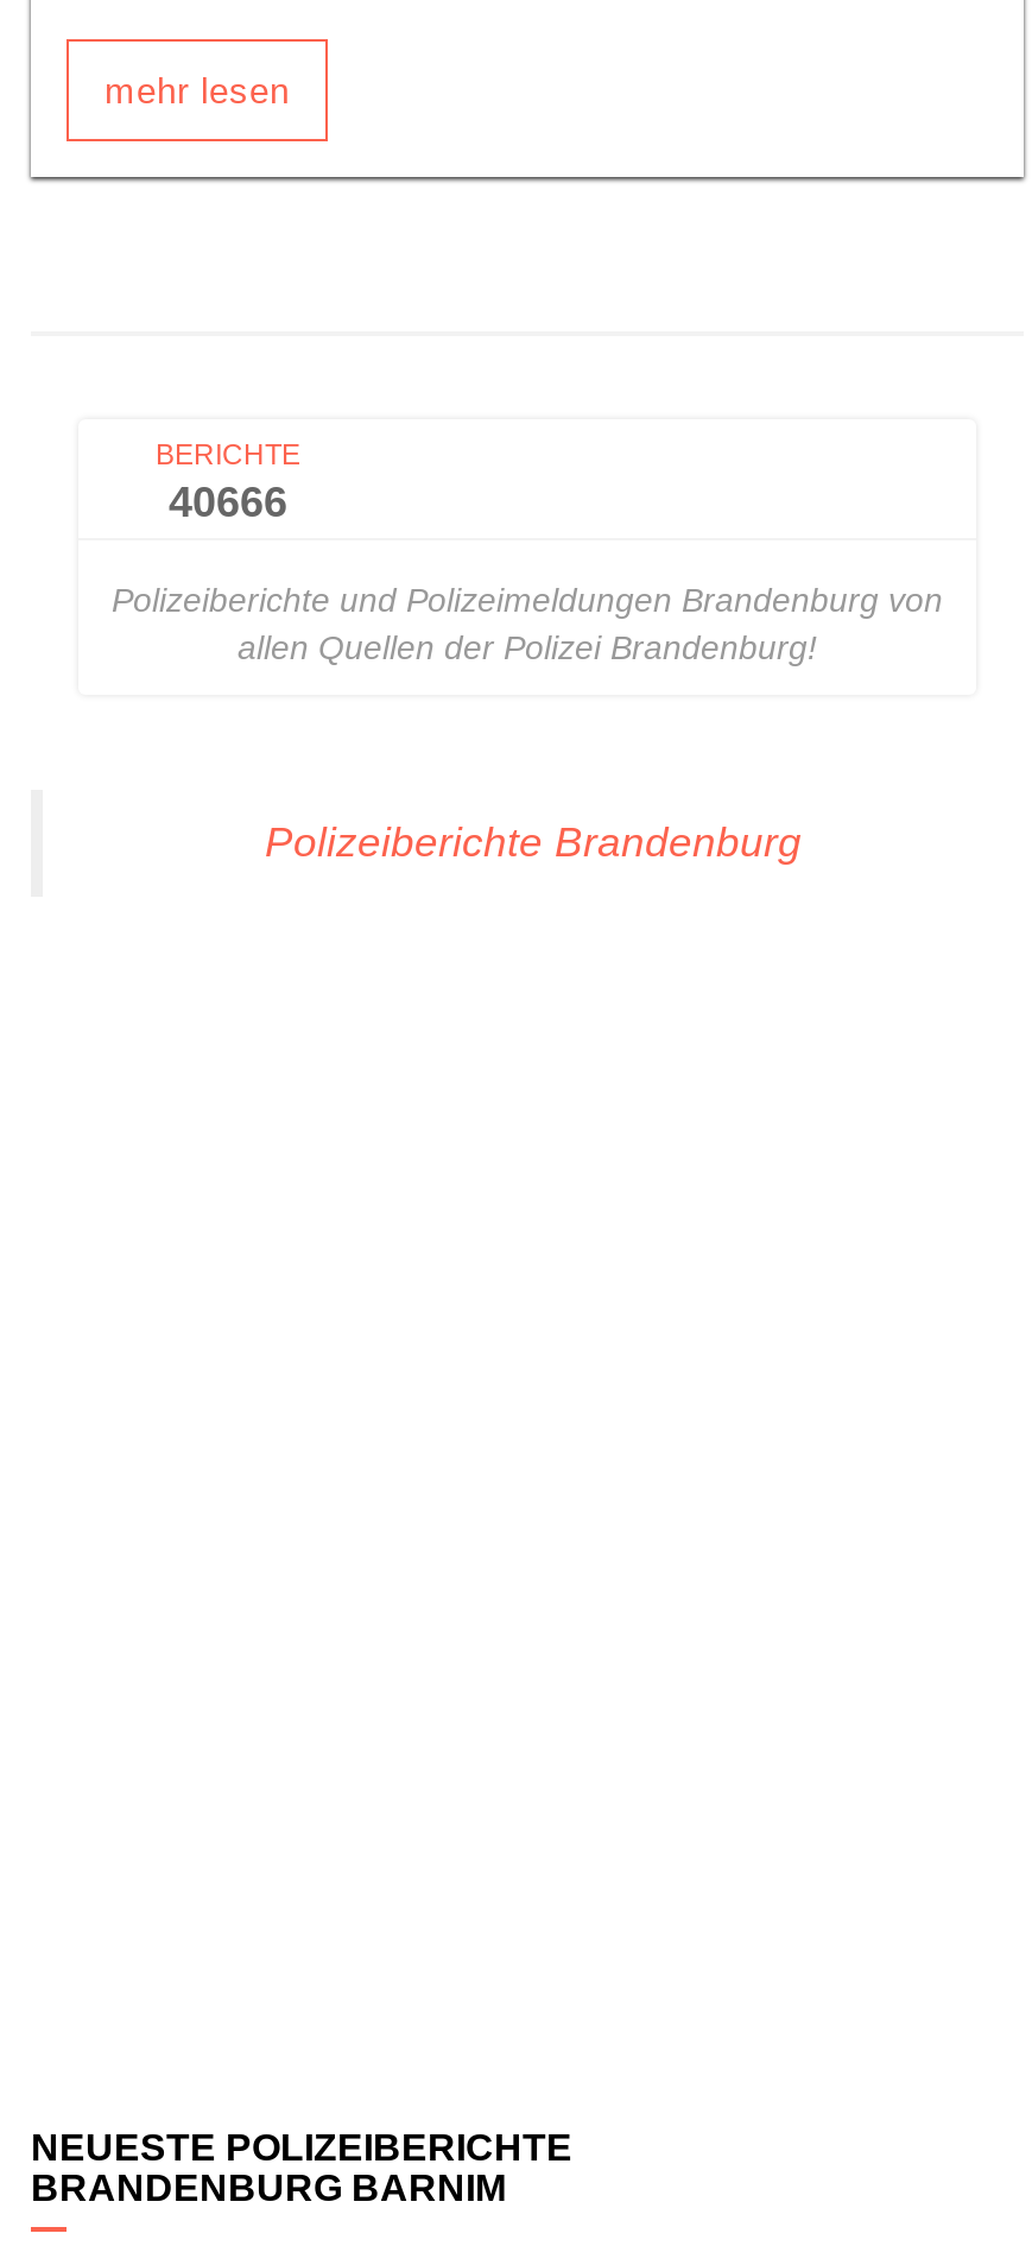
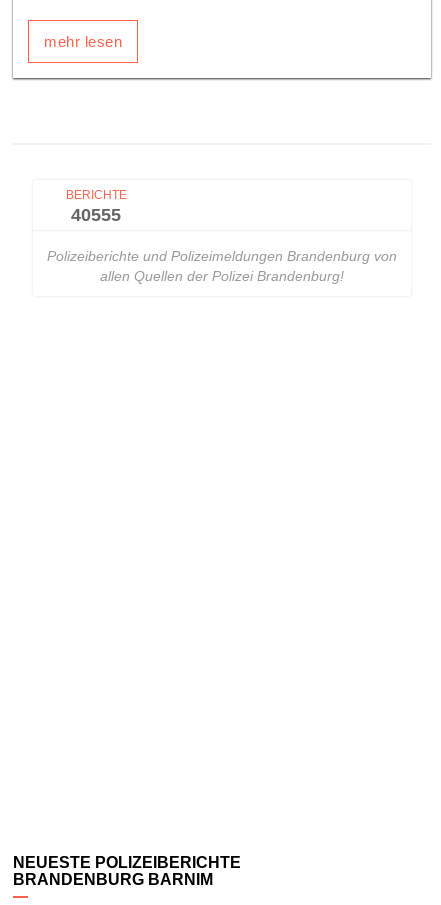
- 40666
+ 40555

- Polizeiberichte Brandenburg
